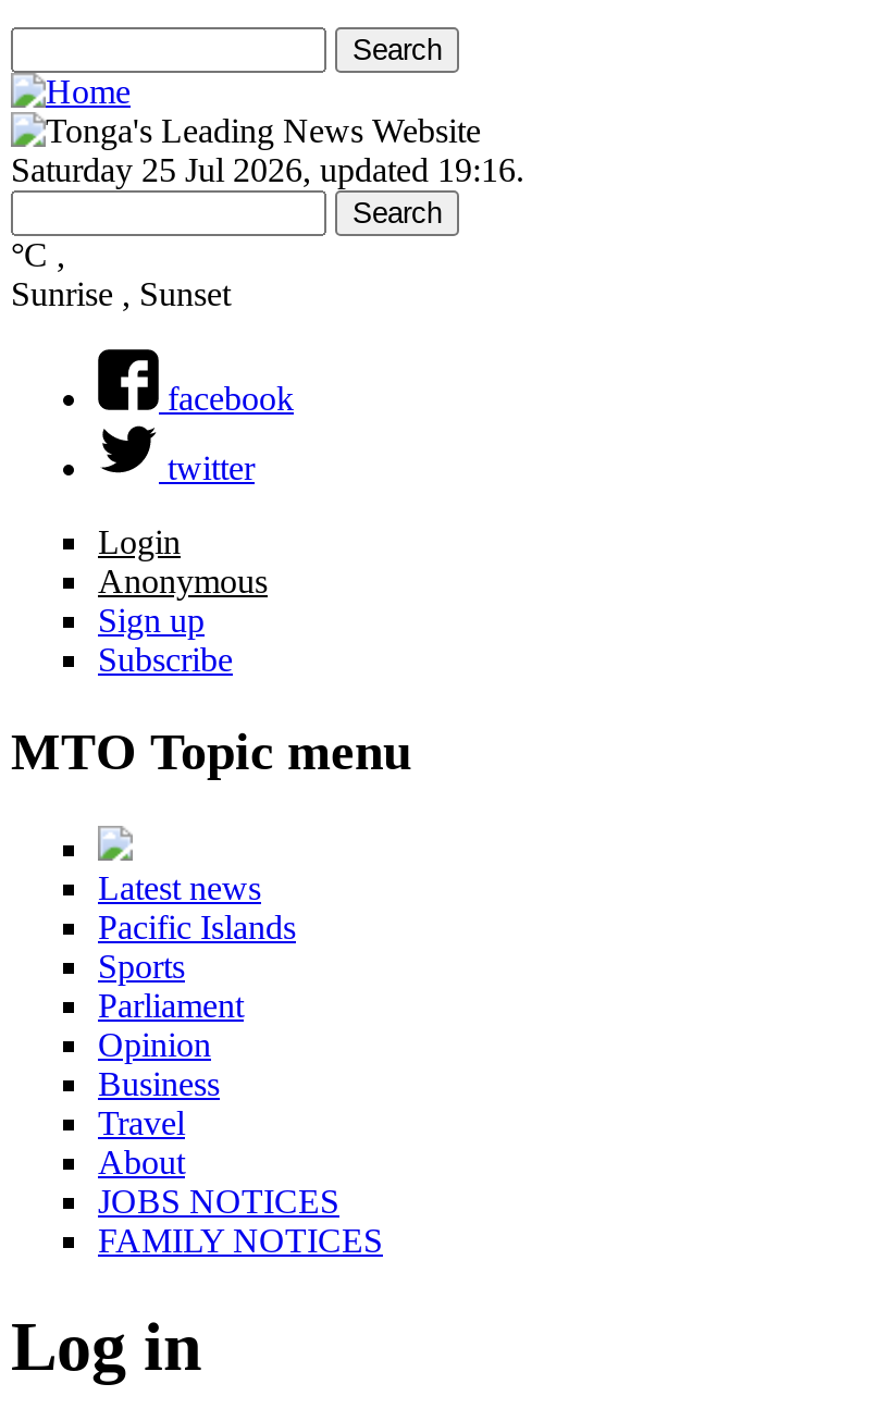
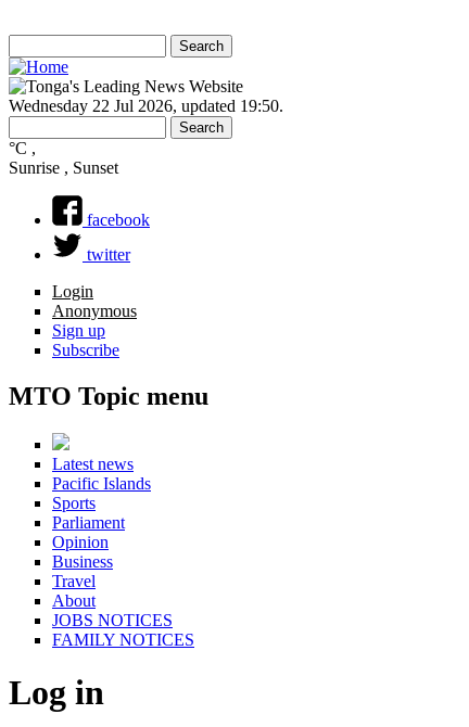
- Saturday 25 Jul 2026, updated 19:16.
+ Wednesday 22 Jul 2026, updated 19:50.
